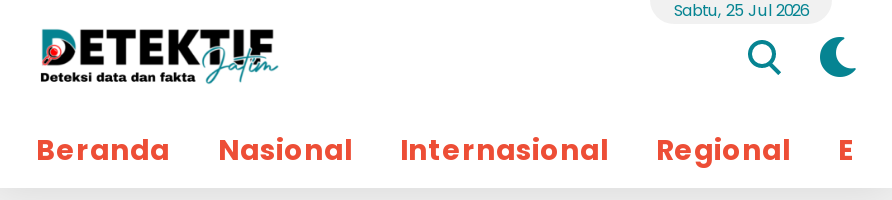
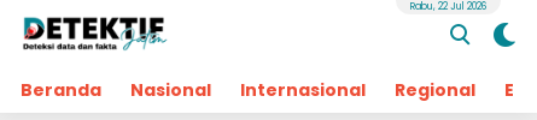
- Sabtu, 25 Jul 2026
+ Rabu, 22 Jul 2026
